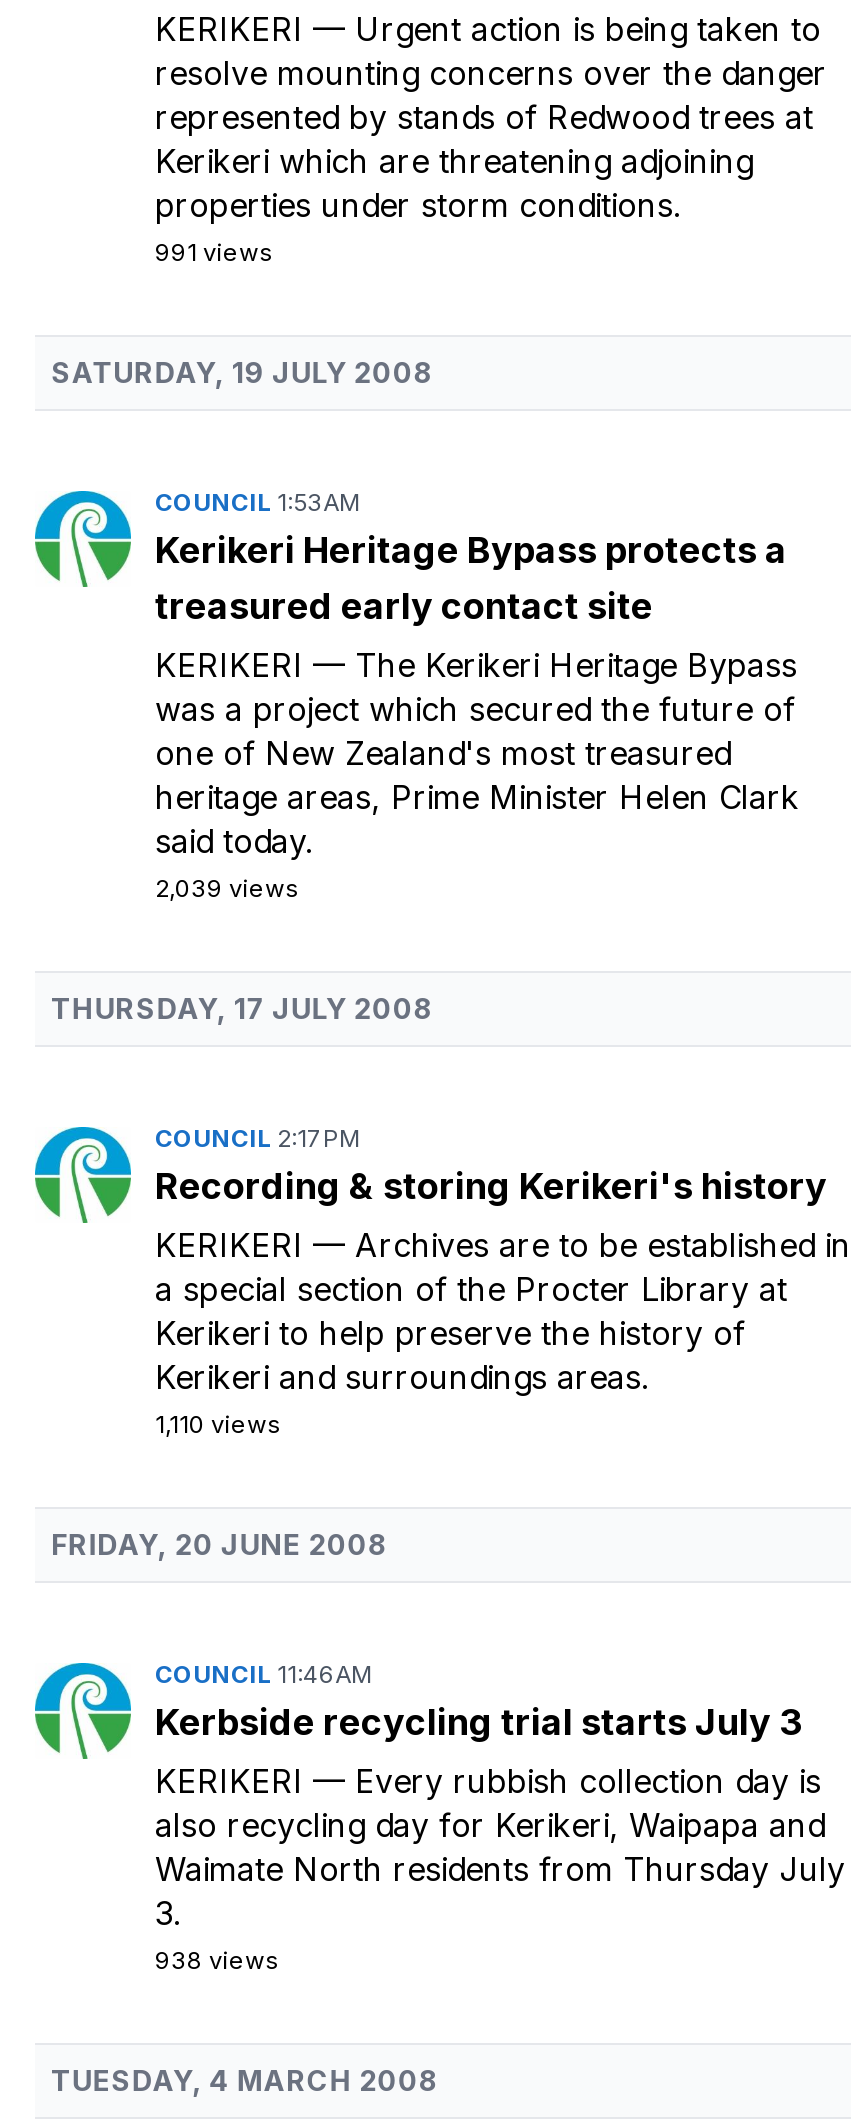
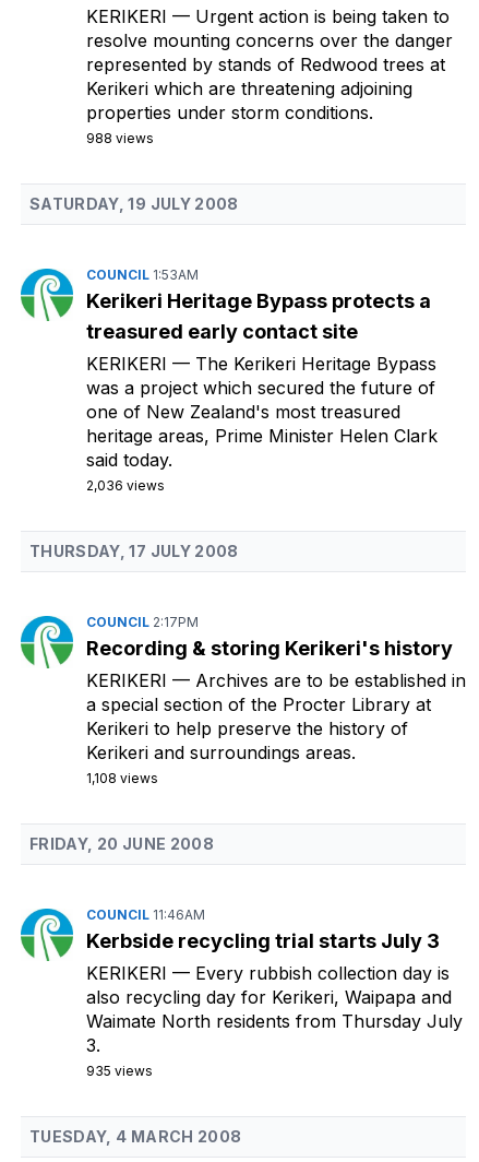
- 991 views
+ 988 views

- 2,039 views
+ 2,036 views

- 1,110 views
+ 1,108 views

- 938 views
+ 935 views
